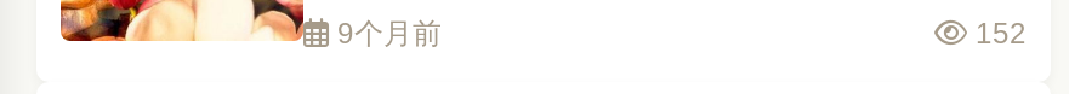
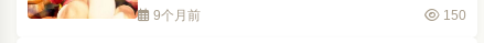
- 152
+ 150
